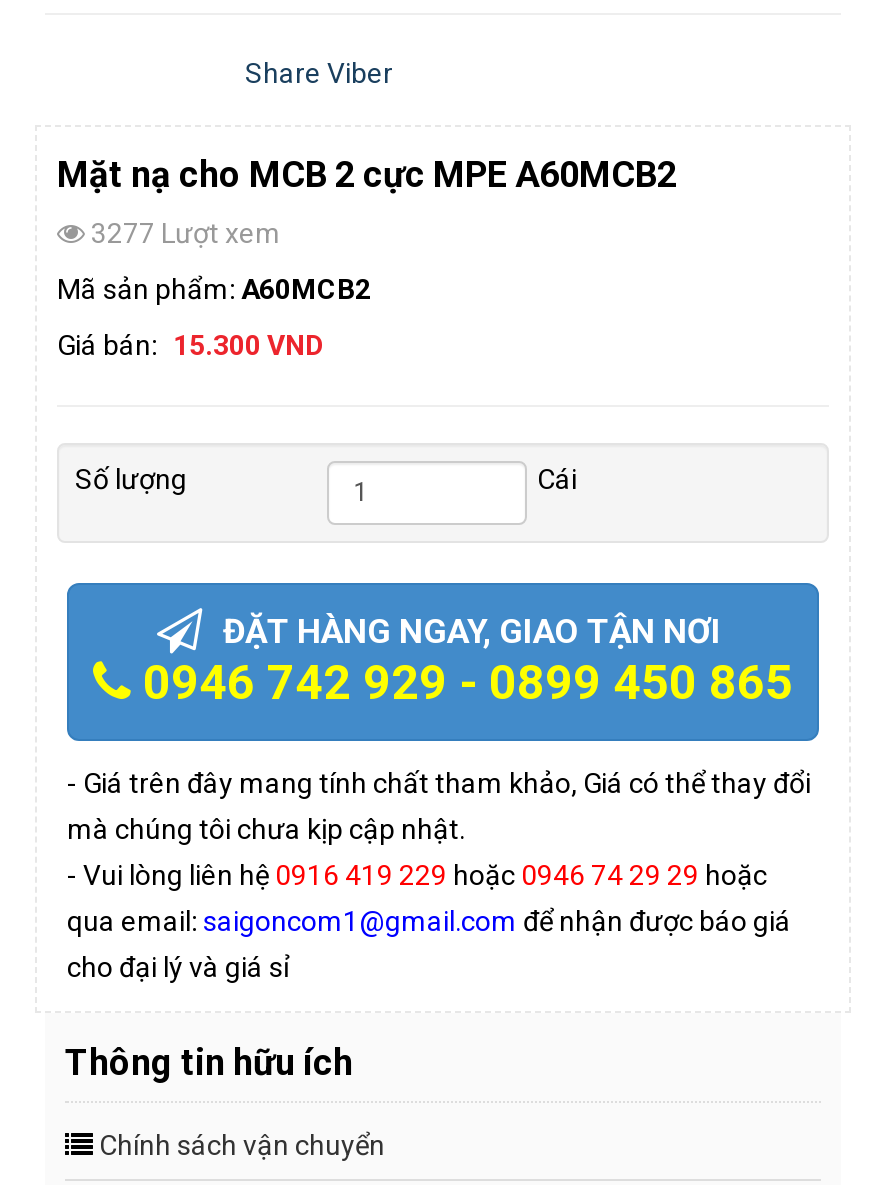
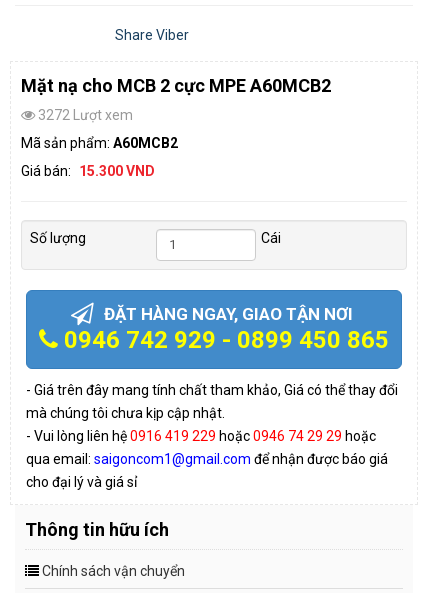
- 3277 Lượt xem
+ 3272 Lượt xem
